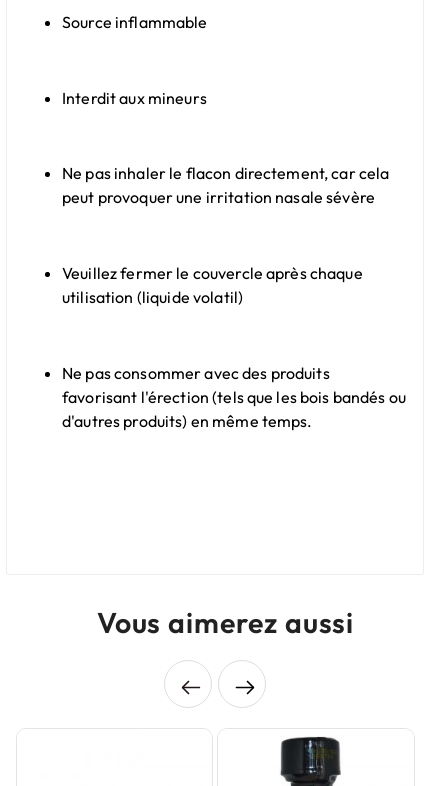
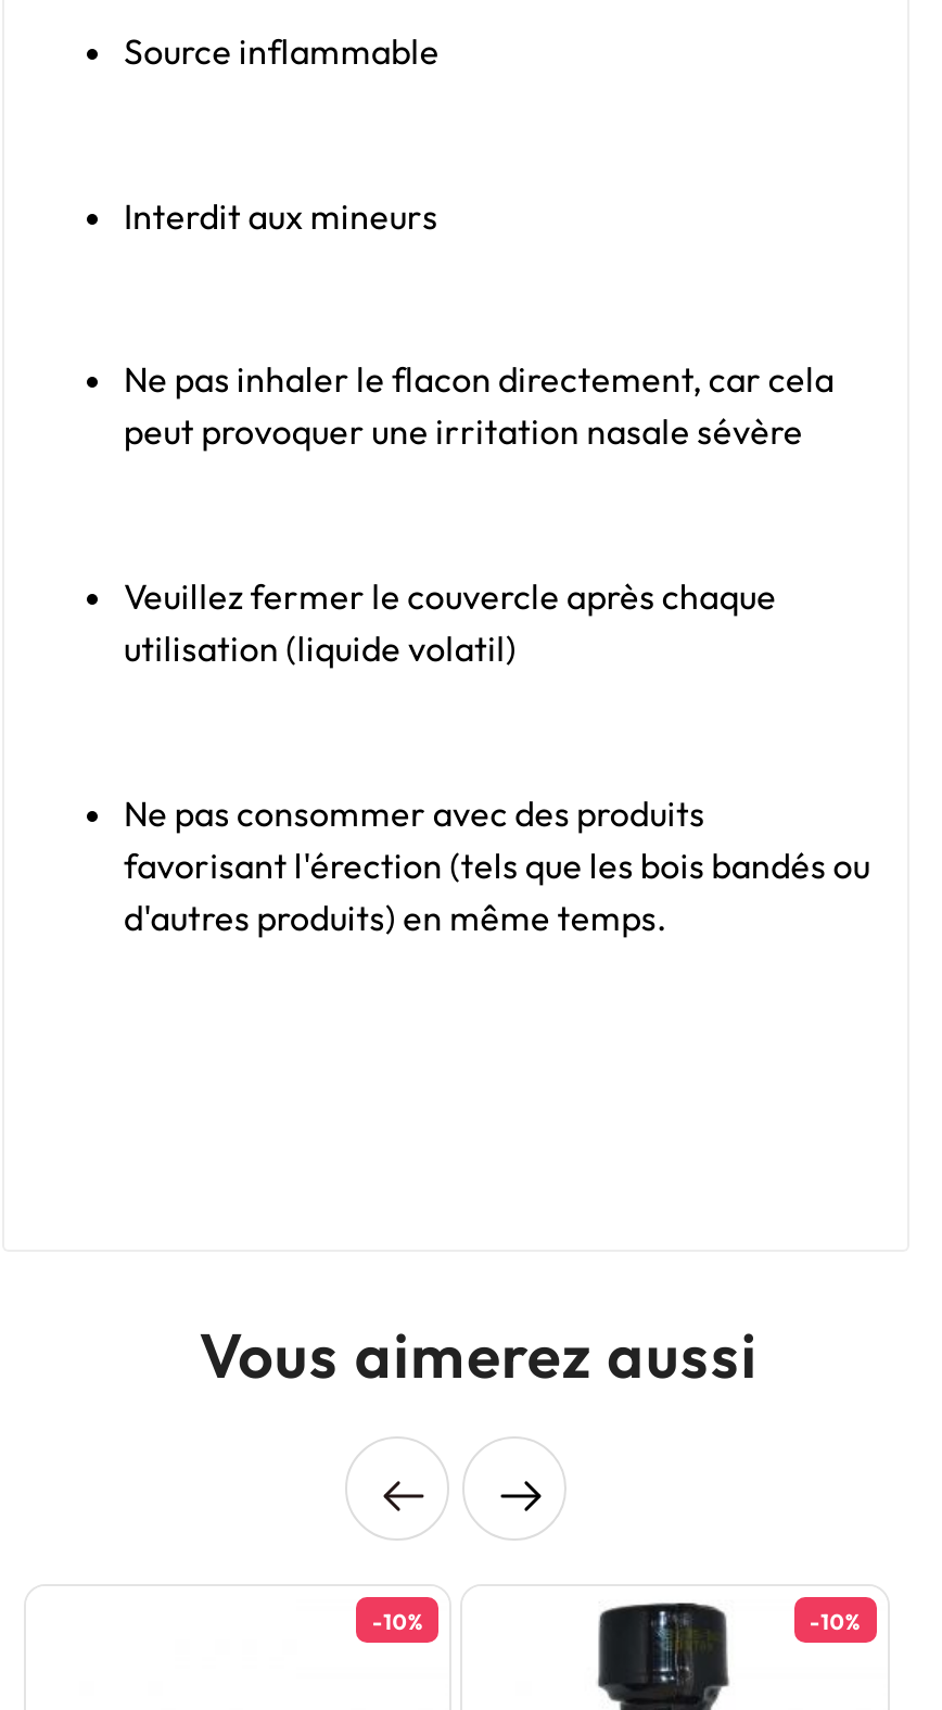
+ -10%

+ -10%
